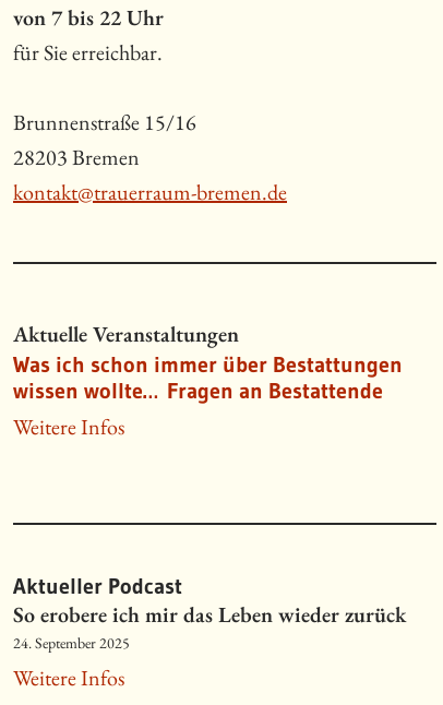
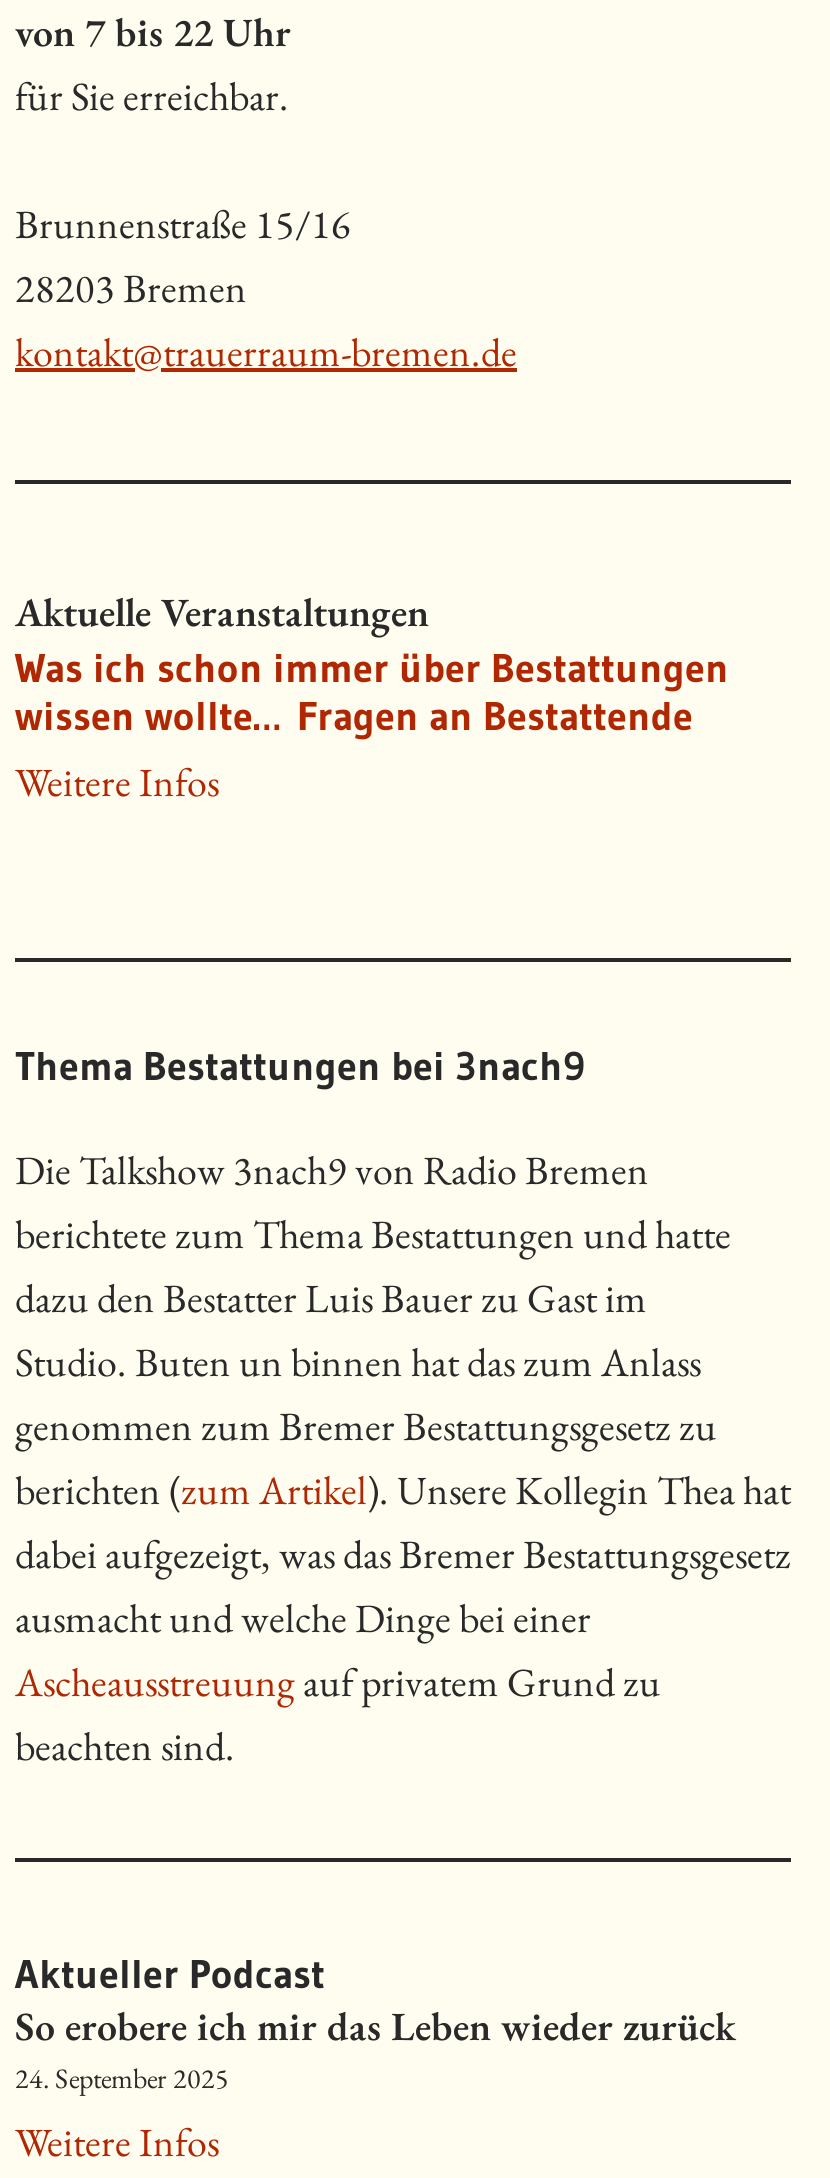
+ Thema Bestattungen bei 3nach9
+ Die Talkshow 3nach9 von Radio Bremen
+ berichtete zum Thema Bestattungen und hatte
+ dazu den Bestatter Luis Bauer zu Gast im
+ Studio. Buten un binnen hat das zum Anlass
+ genommen zum Bremer Bestattungsgesetz zu
+ berichten (zum Artikel). Unsere Kollegin Thea hat
+ dabei aufgezeigt, was das Bremer Bestattungsgesetz
+ ausmacht und welche Dinge bei einer
+ Ascheausstreuung auf privatem Grund zu
+ beachten sind.
